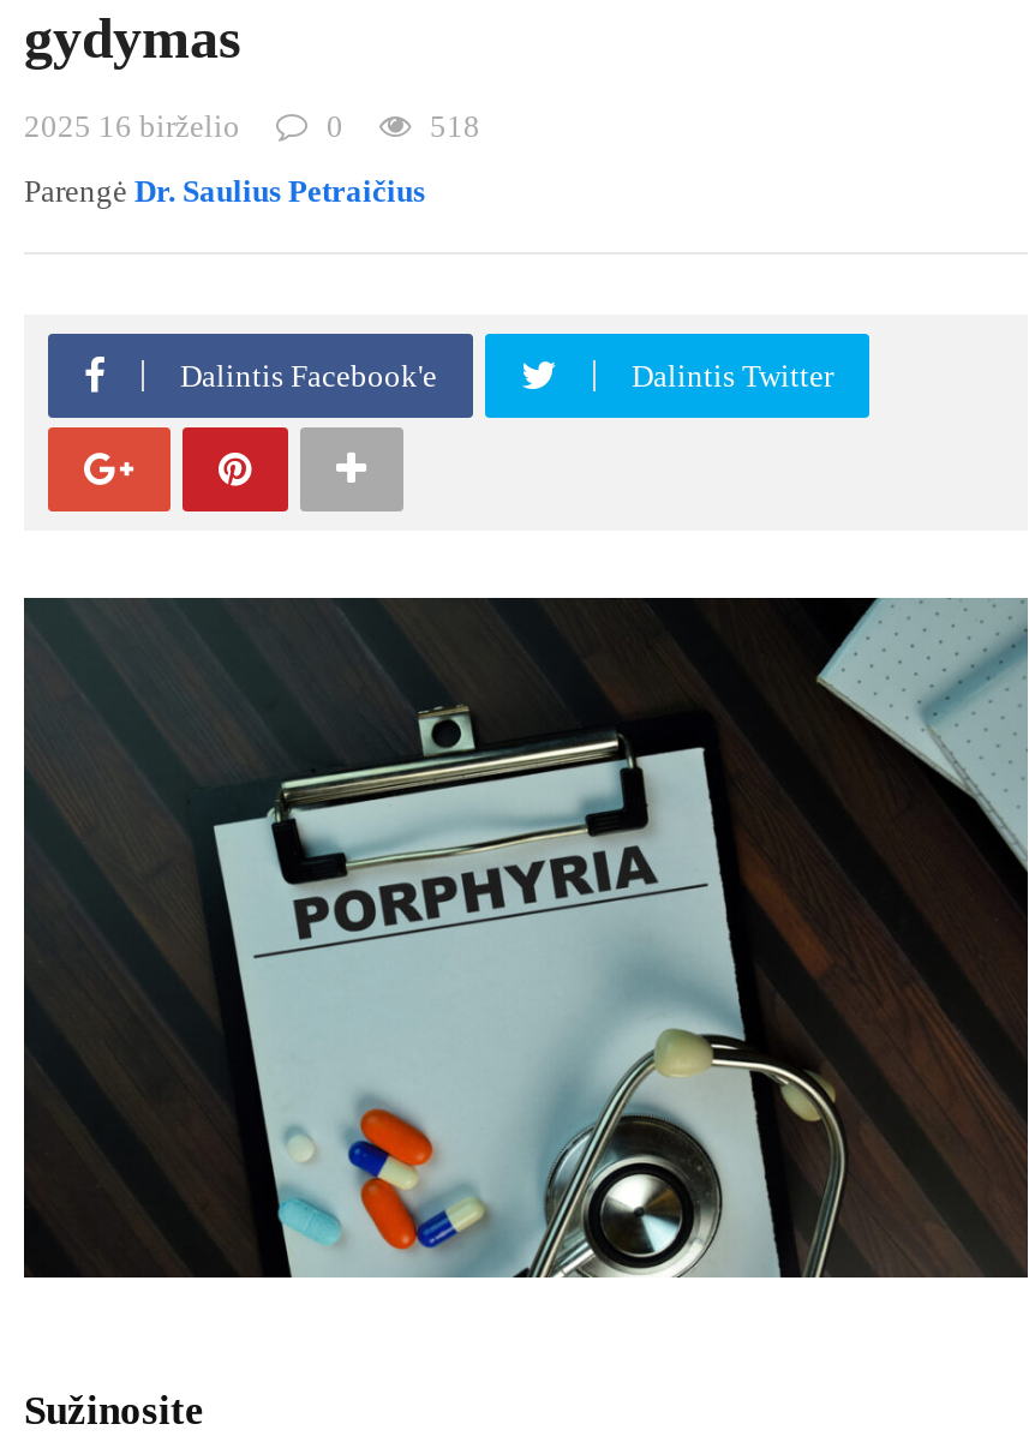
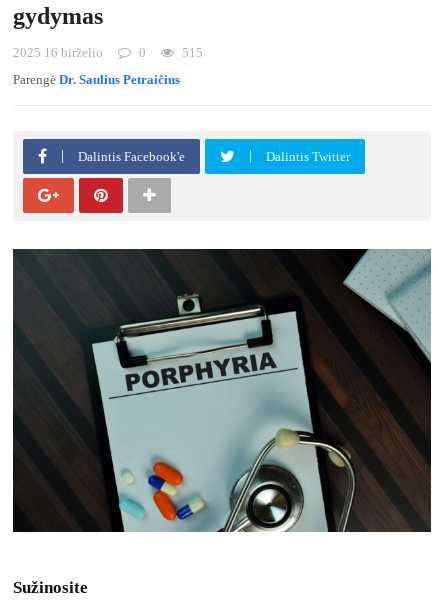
- 518
+ 515
